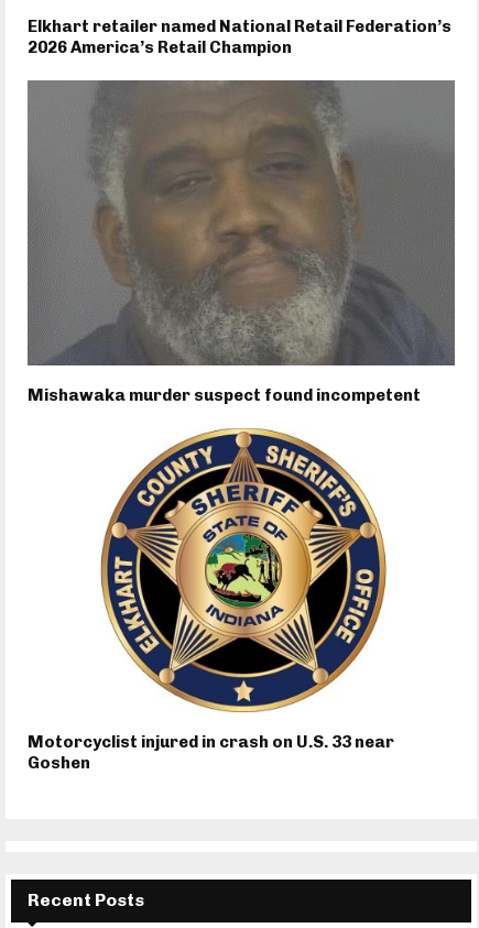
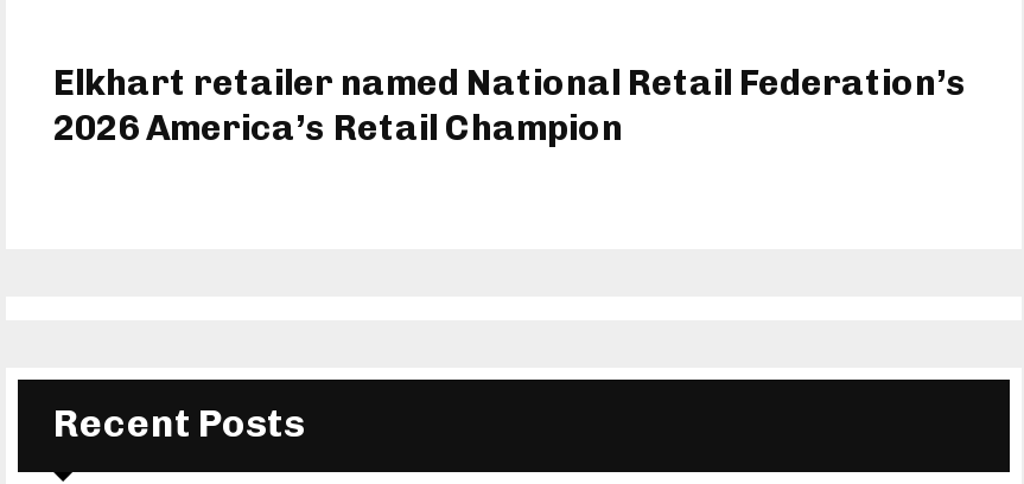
- [image]
- Mishawaka murder suspect found incompetent

- [image]
- Motorcyclist injured in crash on U.S. 33 near
- Goshen
